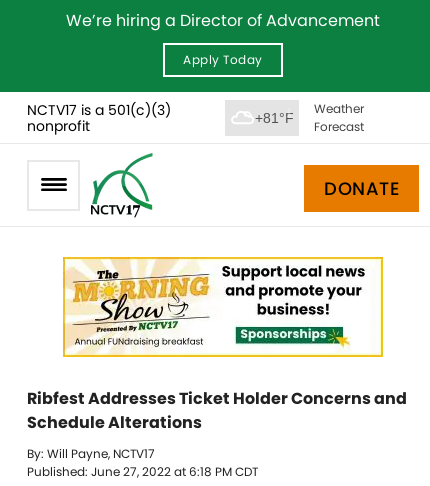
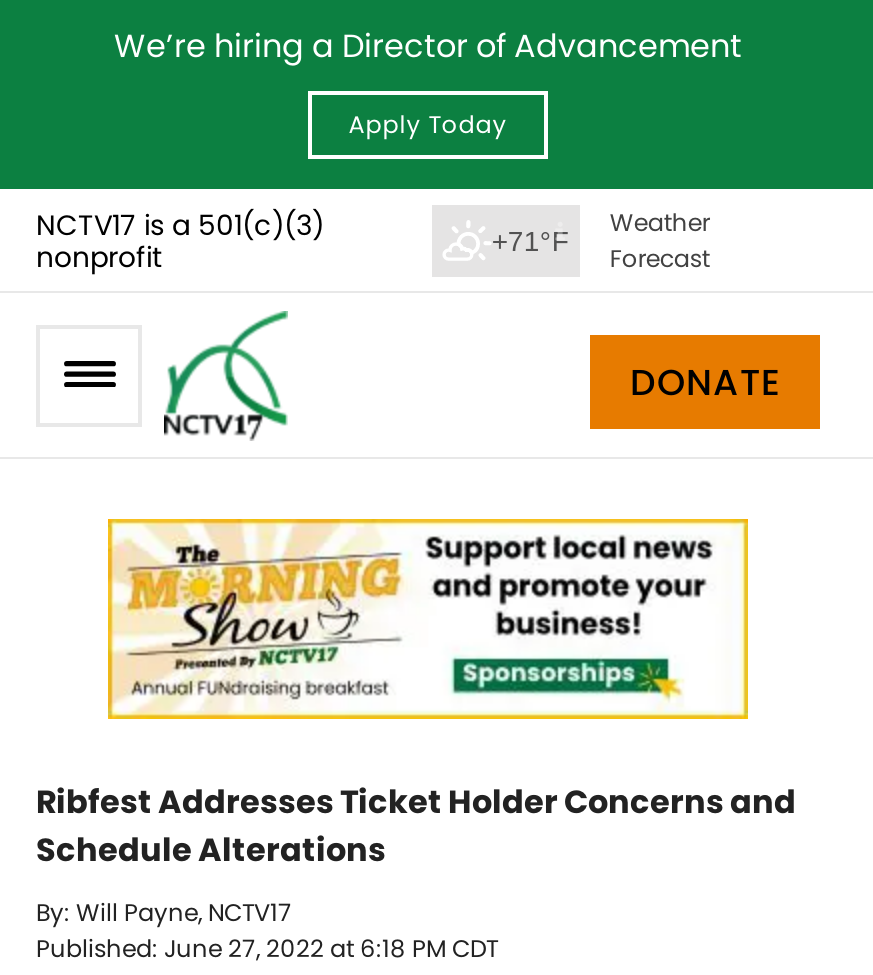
- +81°F Forecast
+ +71°F Forecast
